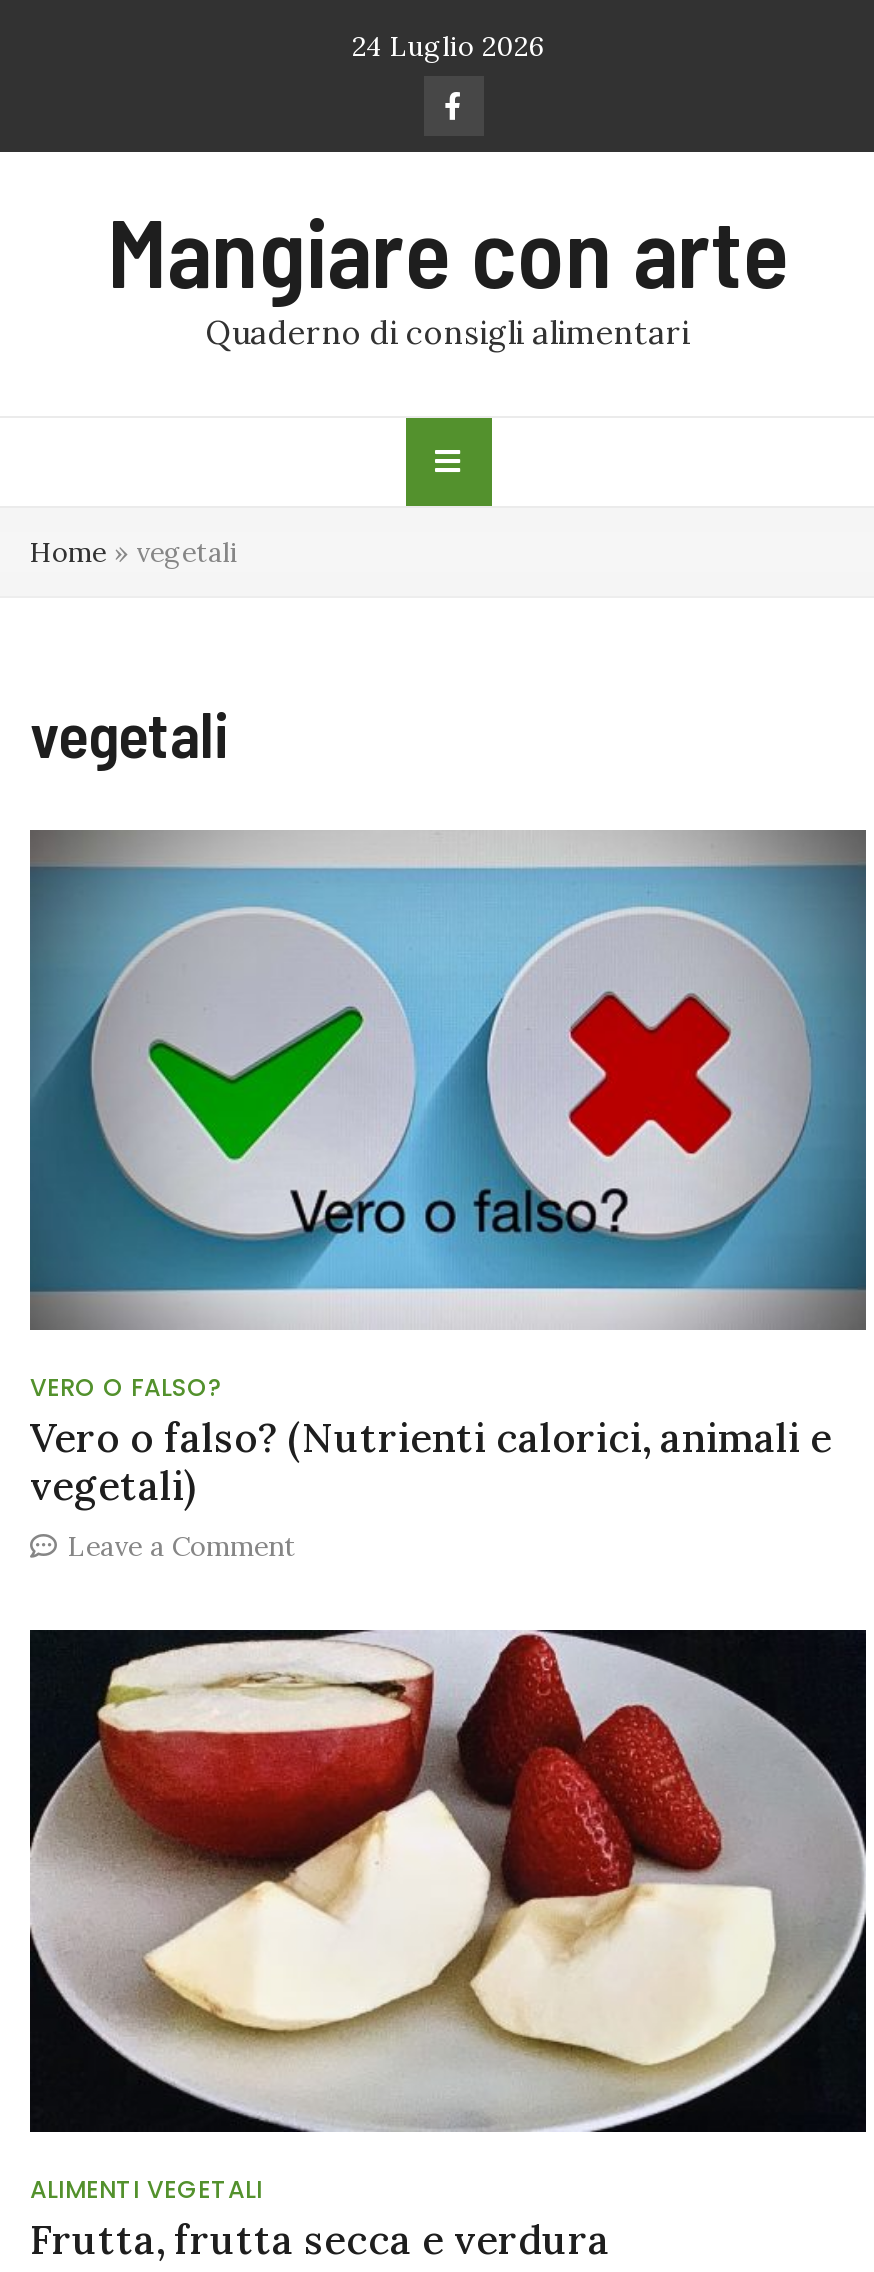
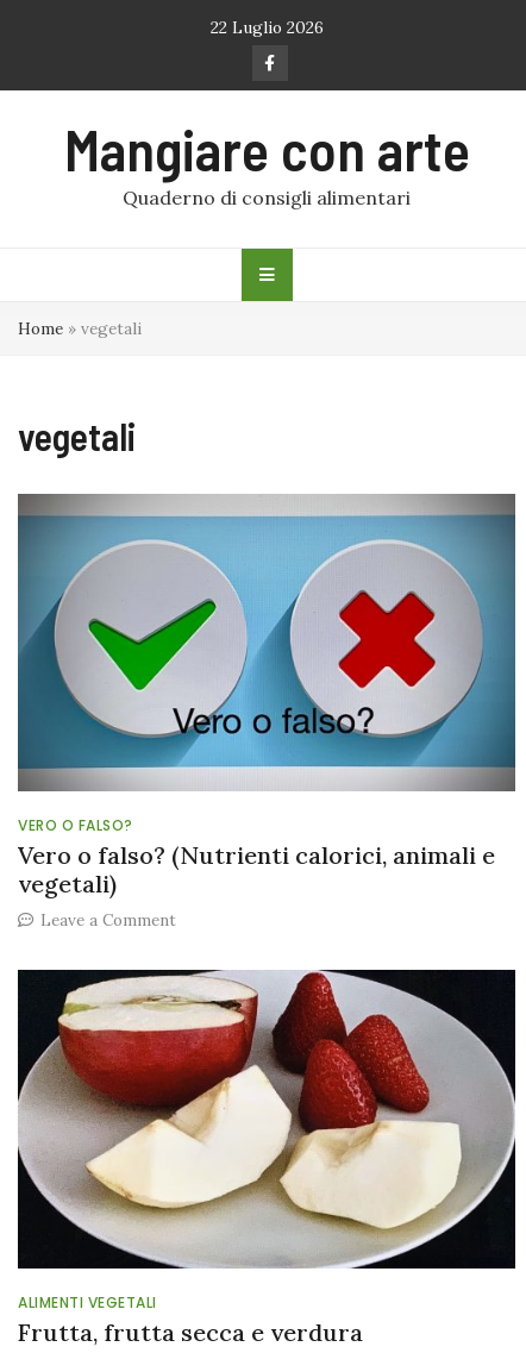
- 24 Luglio 2026
+ 22 Luglio 2026
